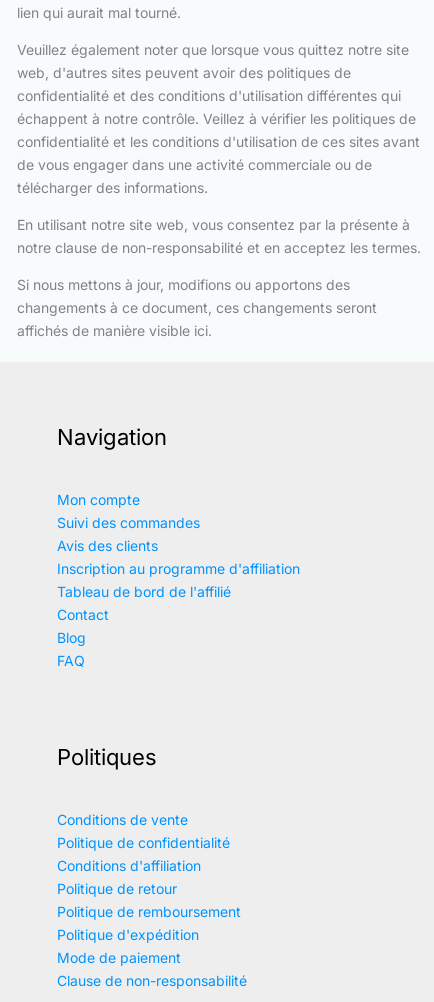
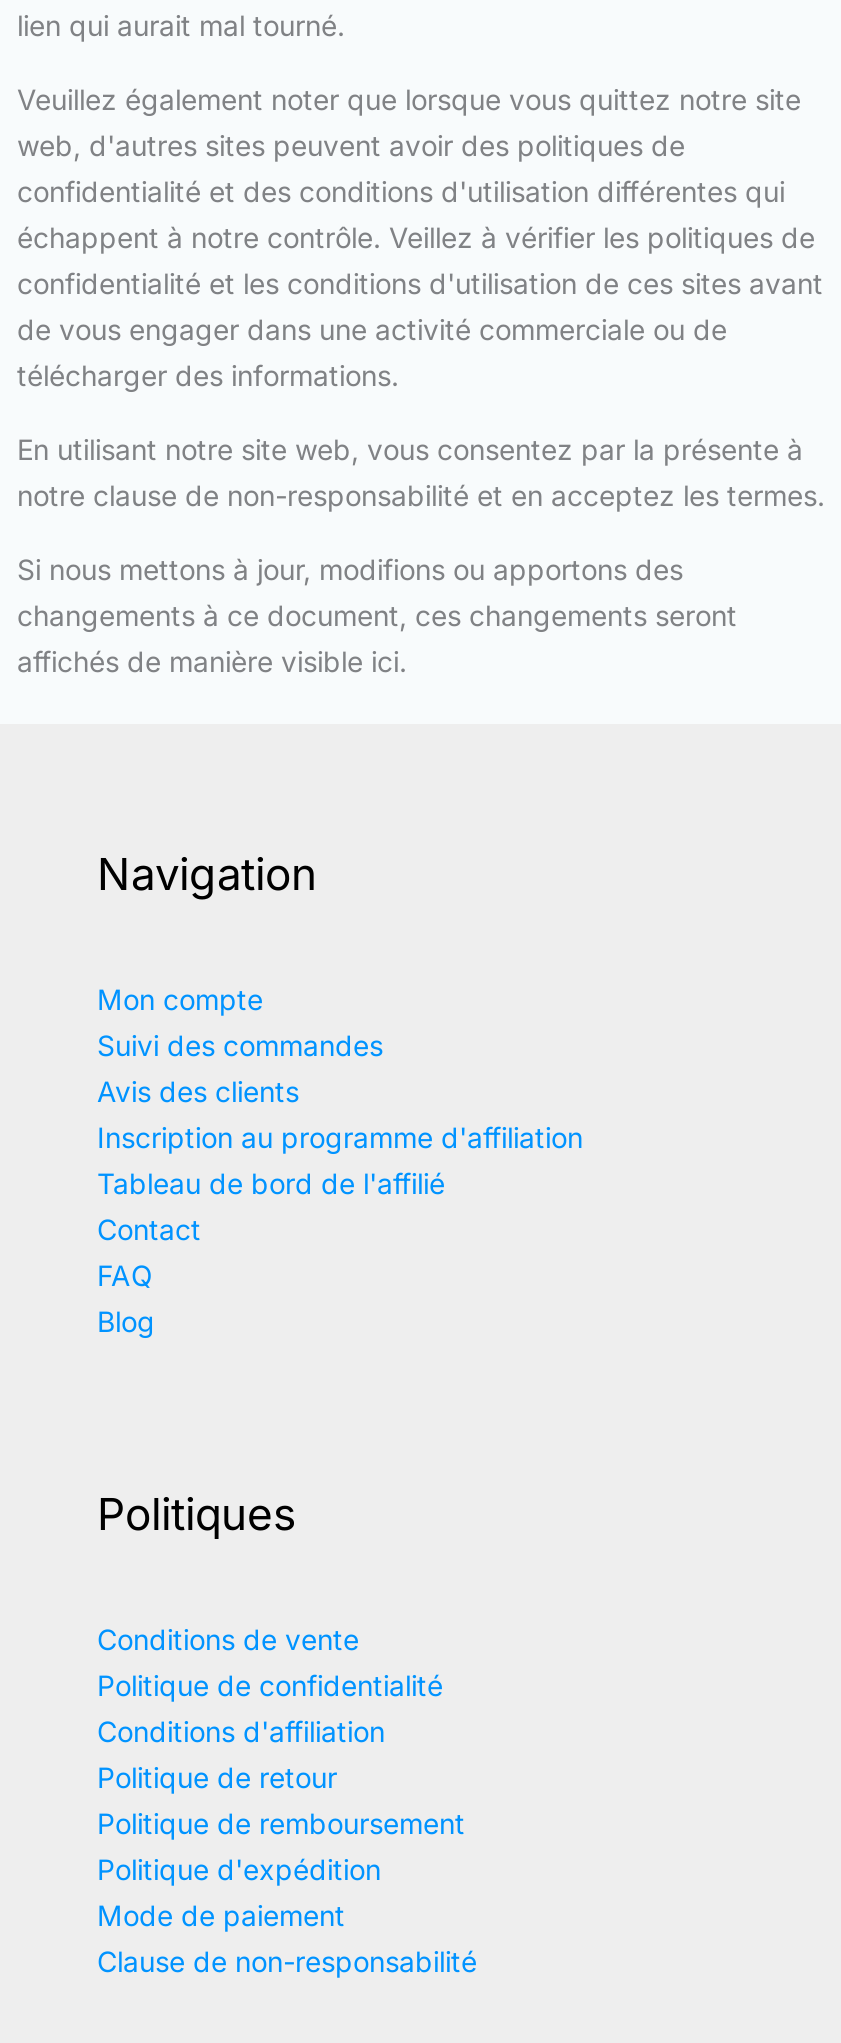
moved down: Blog

moved up: FAQ
